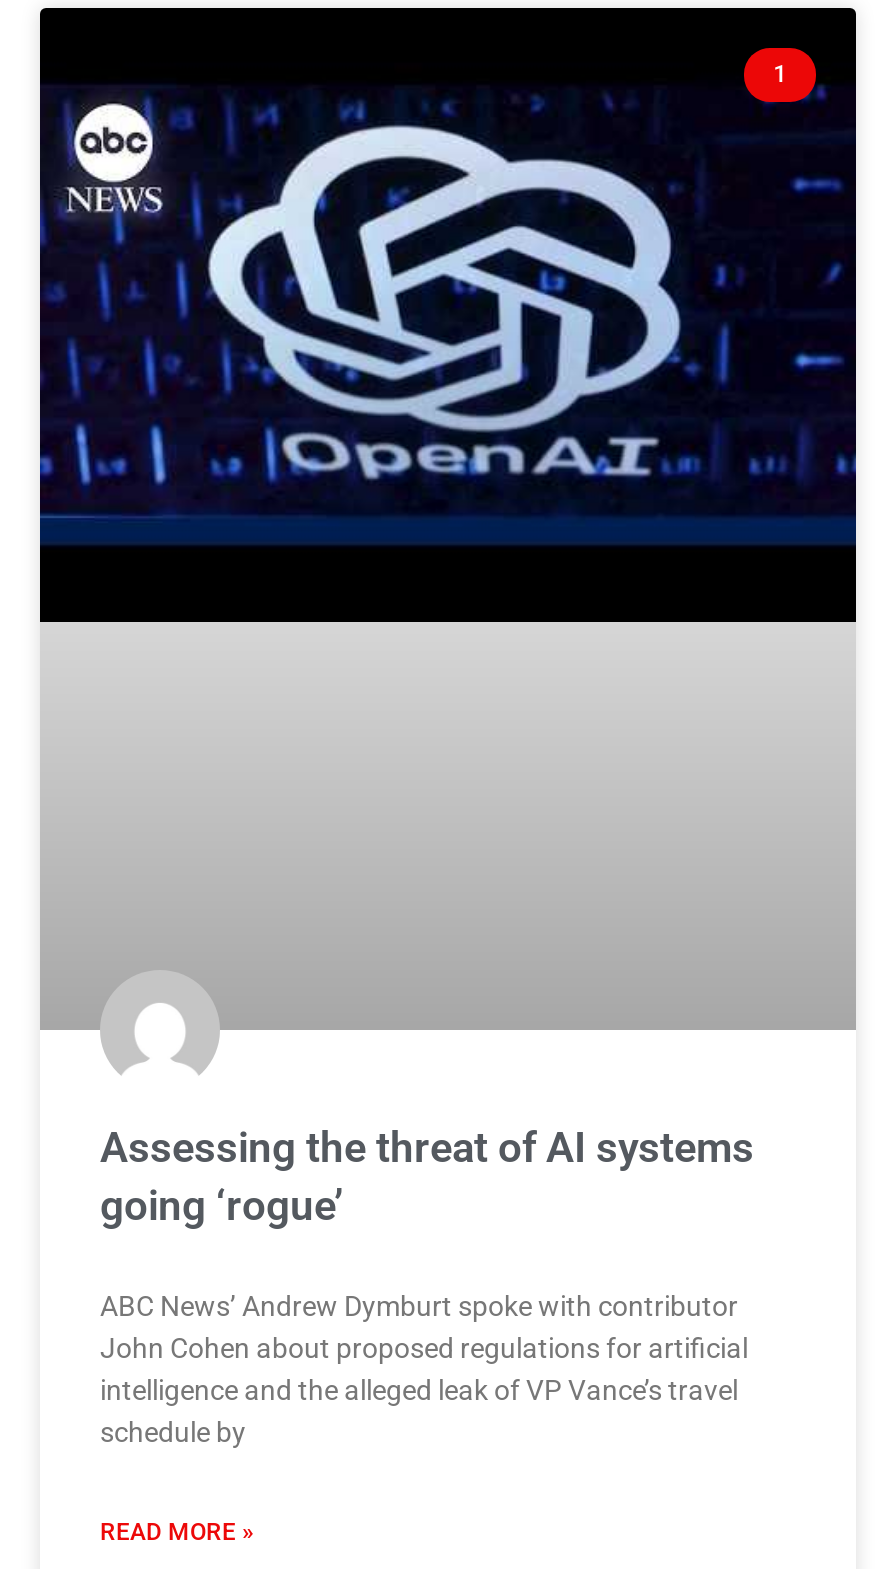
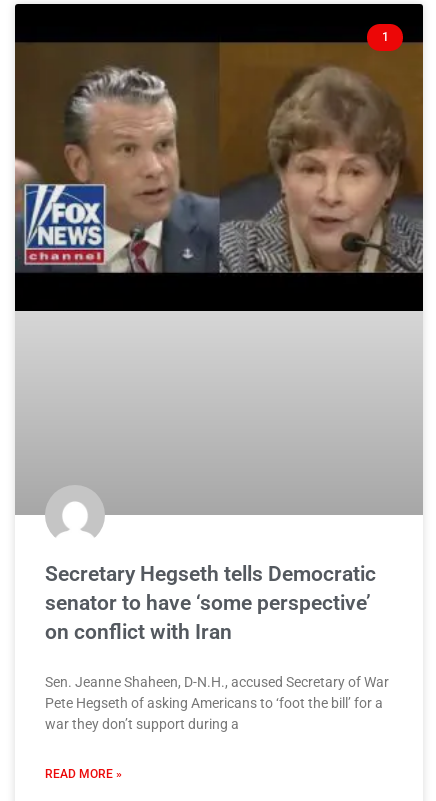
- [image]
+ [image]

- Assessing the threat of AI systems
- going ‘rogue’
+ Secretary Hegseth tells Democratic
+ senator to have ‘some perspective’
+ on conflict with Iran

- ABC News’ Andrew Dymburt spoke with contributor
- John Cohen about proposed regulations for artificial
- intelligence and the alleged leak of VP Vance’s travel
- schedule by
+ Sen. Jeanne Shaheen, D-N.H., accused Secretary of War
+ Pete Hegseth of asking Americans to ‘foot the bill’ for a
+ war they don’t support during a
